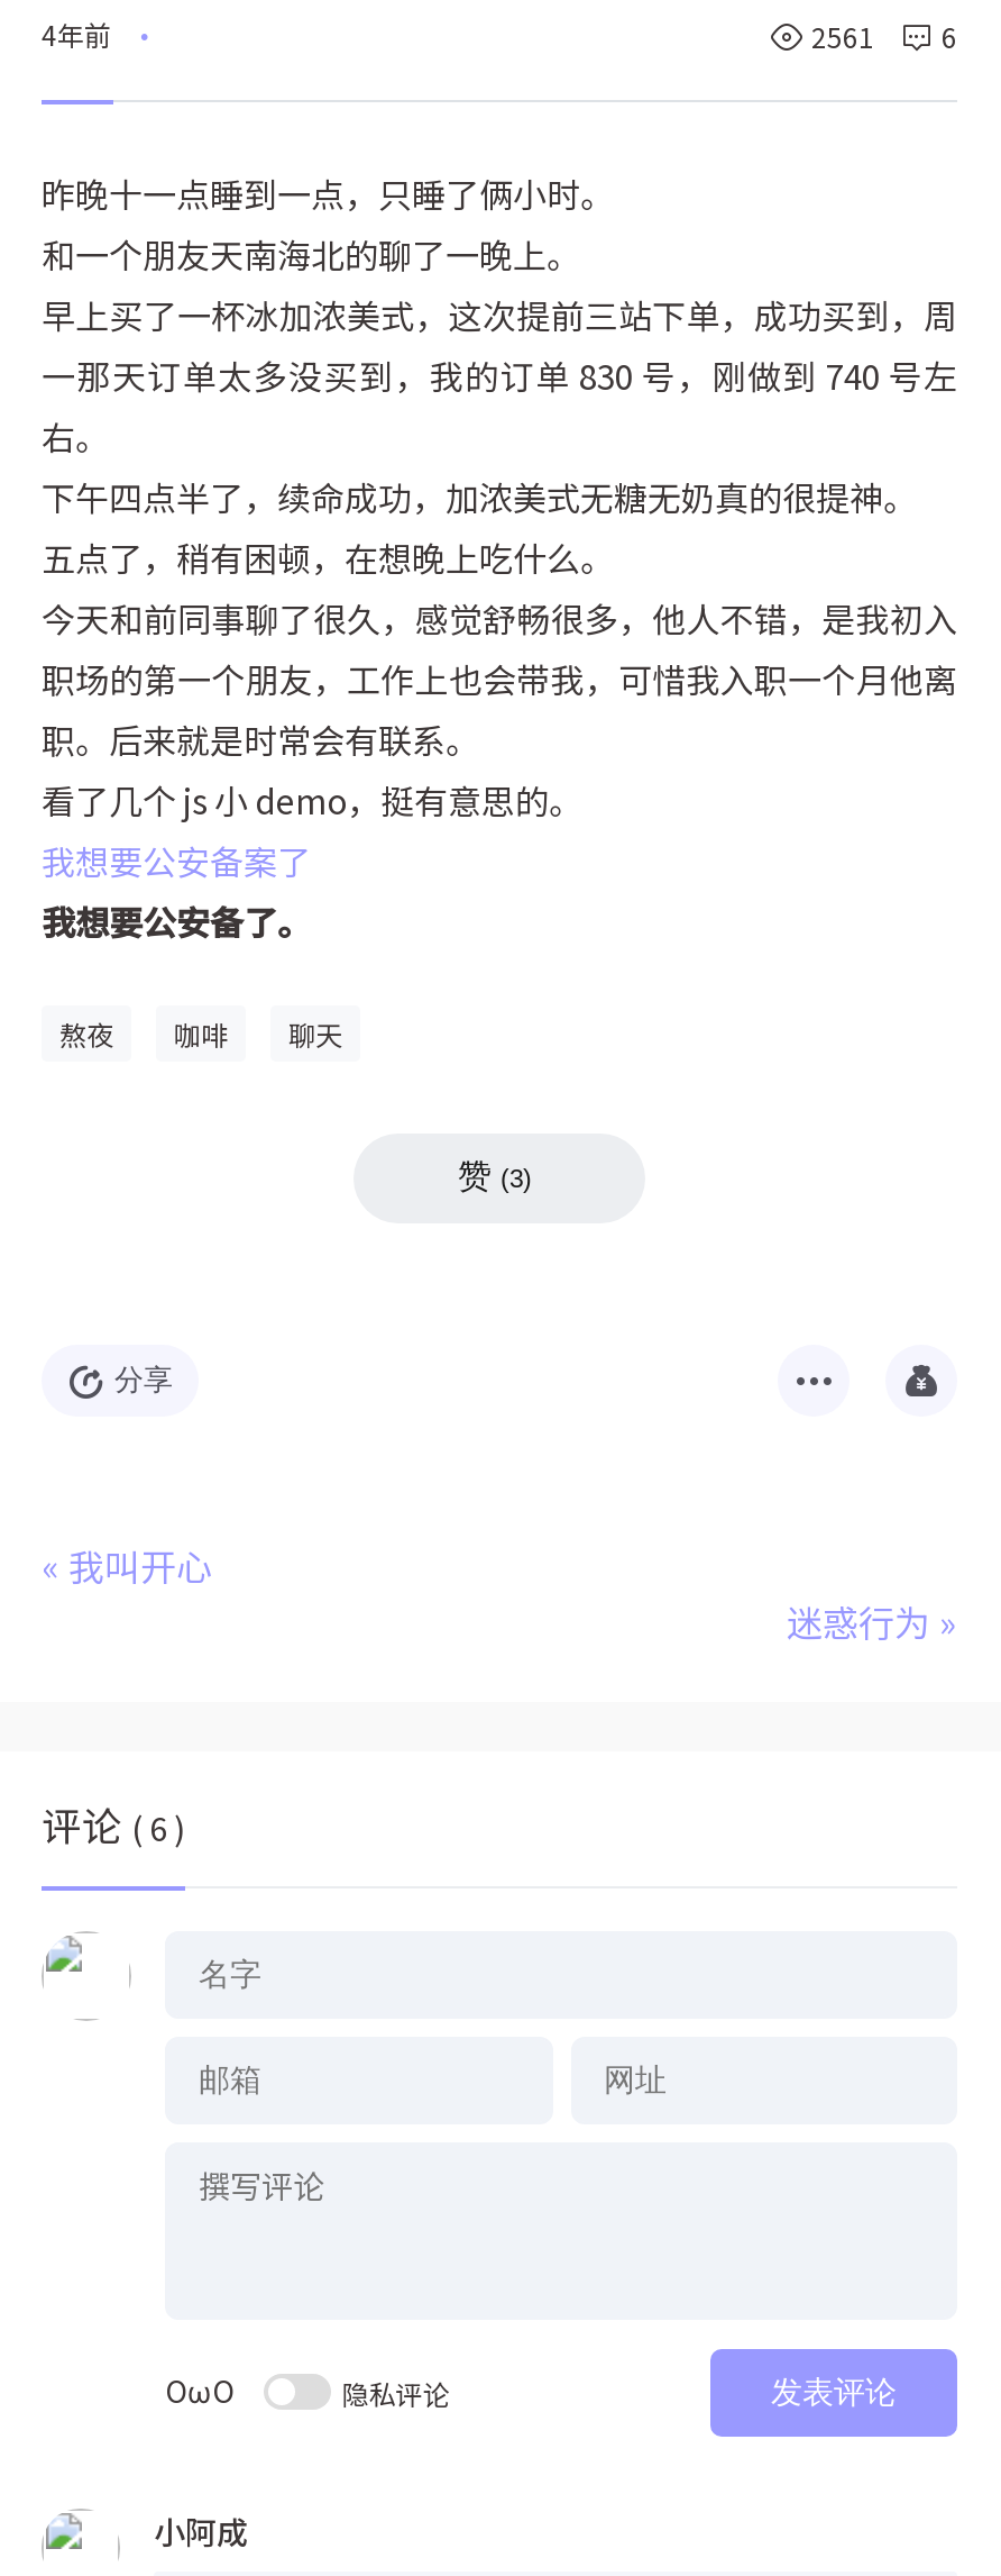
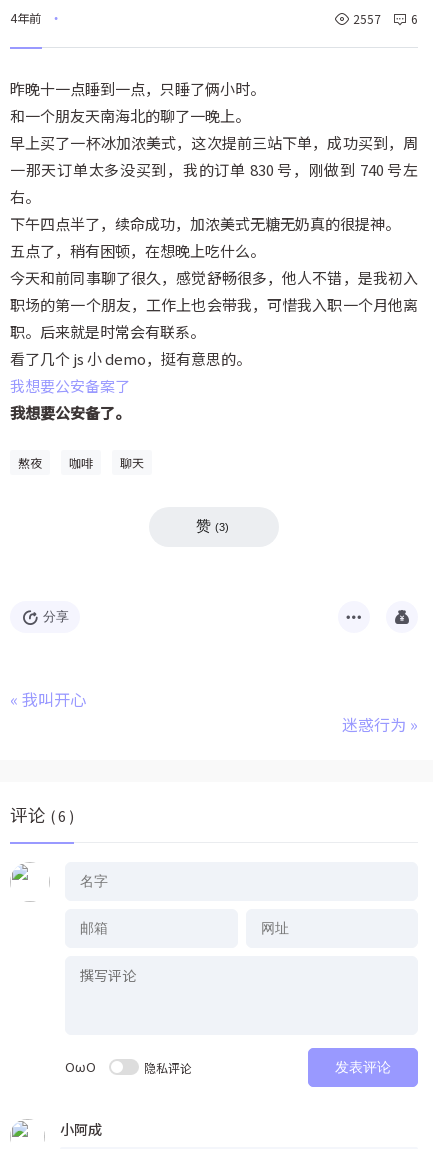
- 2561 6
+ 2557 6
